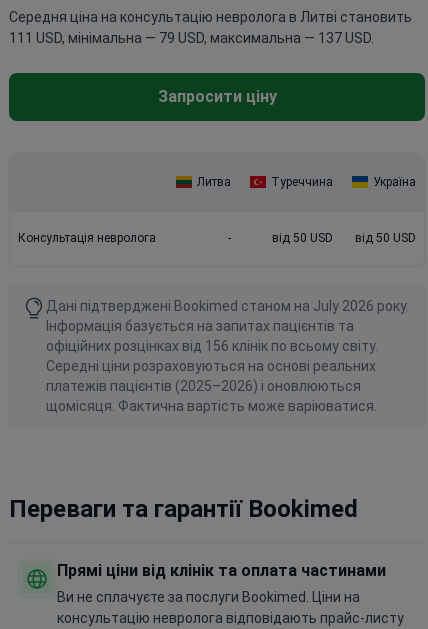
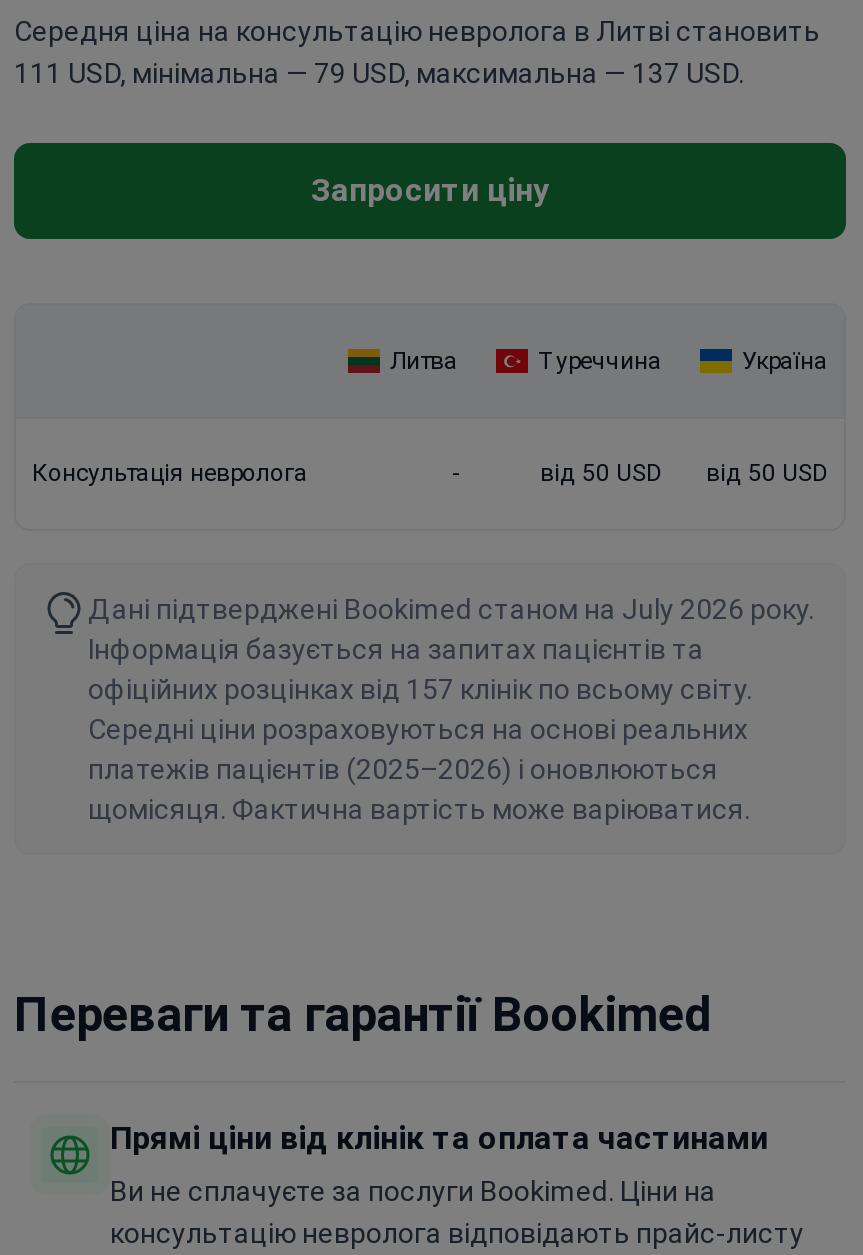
- офіційних розцінках від 156 клінік по всьому світу.
+ офіційних розцінках від 157 клінік по всьому світу.
